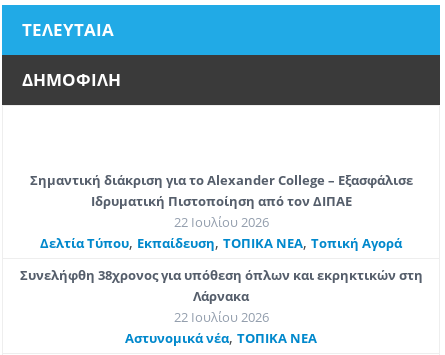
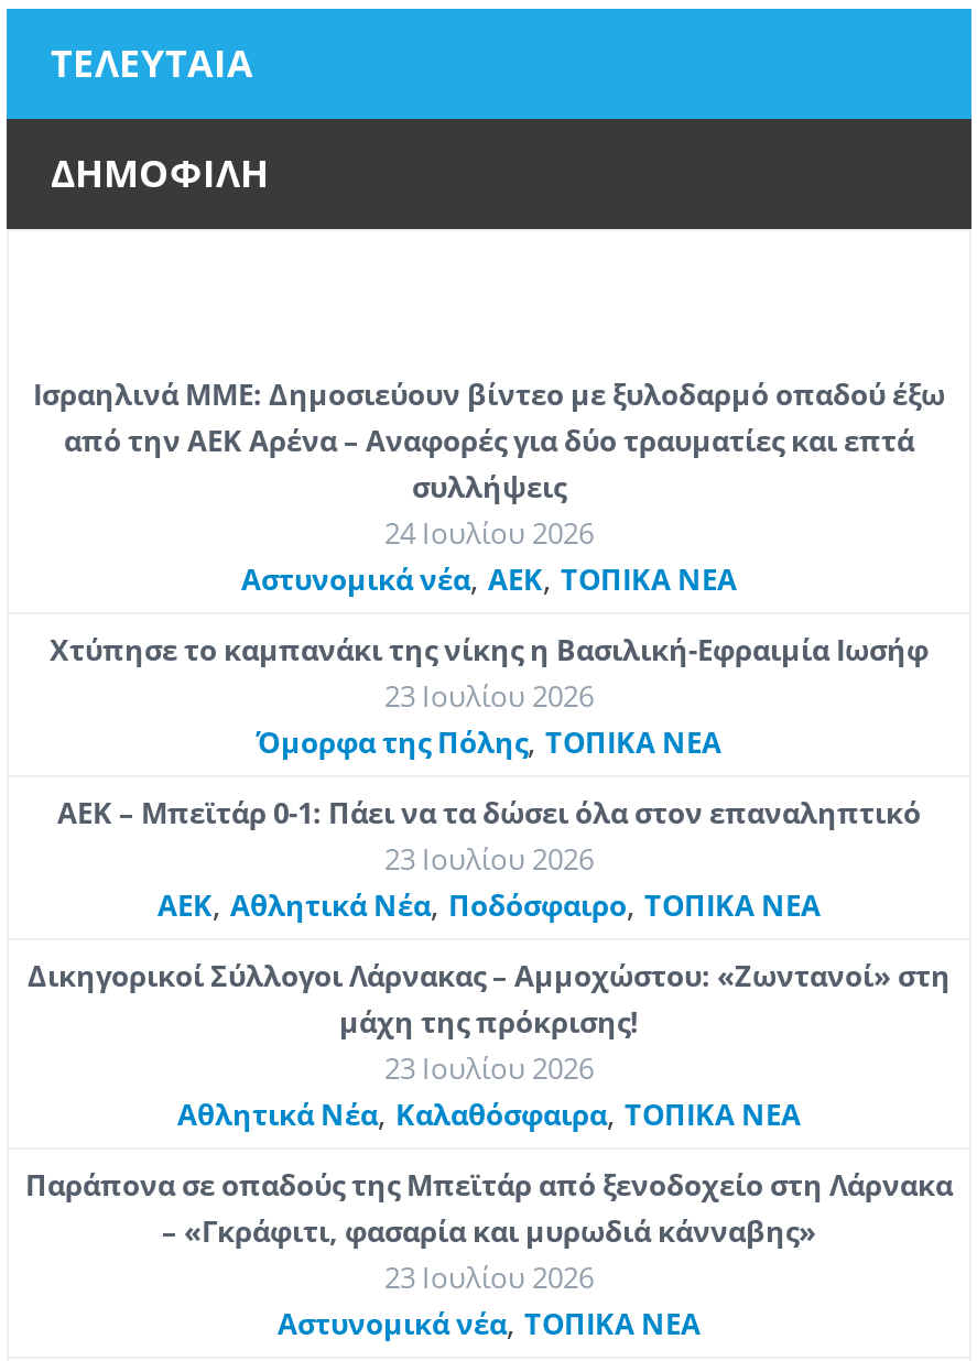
- Σημαντική διάκριση για το Alexander College – Εξασφάλισε
- Ιδρυματική Πιστοποίηση από τον ΔΙΠΑΕ
- 22 Ιουλίου 2026
- Δελτία Τύπου, Εκπαίδευση, ΤΟΠΙΚΑ ΝΕΑ, Τοπική Αγορά
- Συνελήφθη 38χρονος για υπόθεση όπλων και εκρηκτικών στη
- Λάρνακα
- 22 Ιουλίου 2026
+ Ισραηλινά ΜΜΕ: Δημοσιεύουν βίντεο με ξυλοδαρμό οπαδού έξω
+ από την ΑΕΚ Αρένα – Αναφορές για δύο τραυματίες και επτά
+ συλλήψεις
+ 24 Ιουλίου 2026
+ Aστυνομικά νέα, ΑΕΚ, ΤΟΠΙΚΑ ΝΕΑ
+ Χτύπησε το καμπανάκι της νίκης η Βασιλική-Εφραιμία Ιωσήφ
+ 23 Ιουλίου 2026
+ Όμορφα της Πόλης, ΤΟΠΙΚΑ ΝΕΑ
+ ΑΕΚ – Μπεϊτάρ 0-1: Πάει να τα δώσει όλα στον επαναληπτικό
+ 23 Ιουλίου 2026
+ ΑΕΚ, Αθλητικά Νέα, Ποδόσφαιρο, ΤΟΠΙΚΑ ΝΕΑ
+ Δικηγορικοί Σύλλογοι Λάρνακας – Αμμοχώστου: «Ζωντανοί» στη
+ μάχη της πρόκρισης!
+ 23 Ιουλίου 2026
+ Αθλητικά Νέα, Καλαθόσφαιρα, ΤΟΠΙΚΑ ΝΕΑ
+ Παράπονα σε οπαδούς της Μπεϊτάρ από ξενοδοχείο στη Λάρνακα
+ – «Γκράφιτι, φασαρία και μυρωδιά κάνναβης»
+ 23 Ιουλίου 2026
